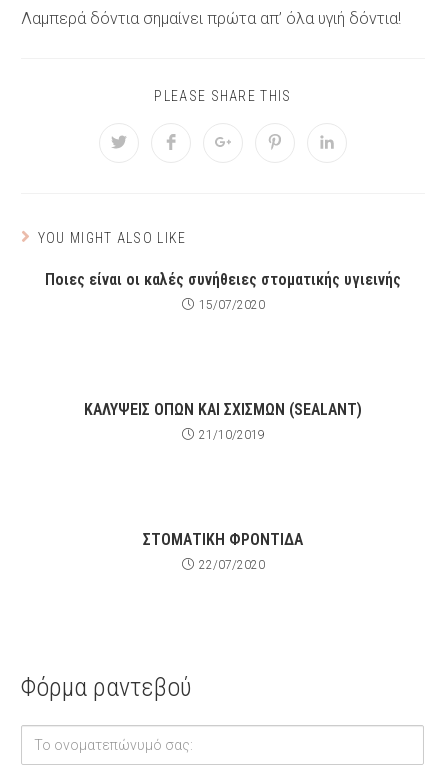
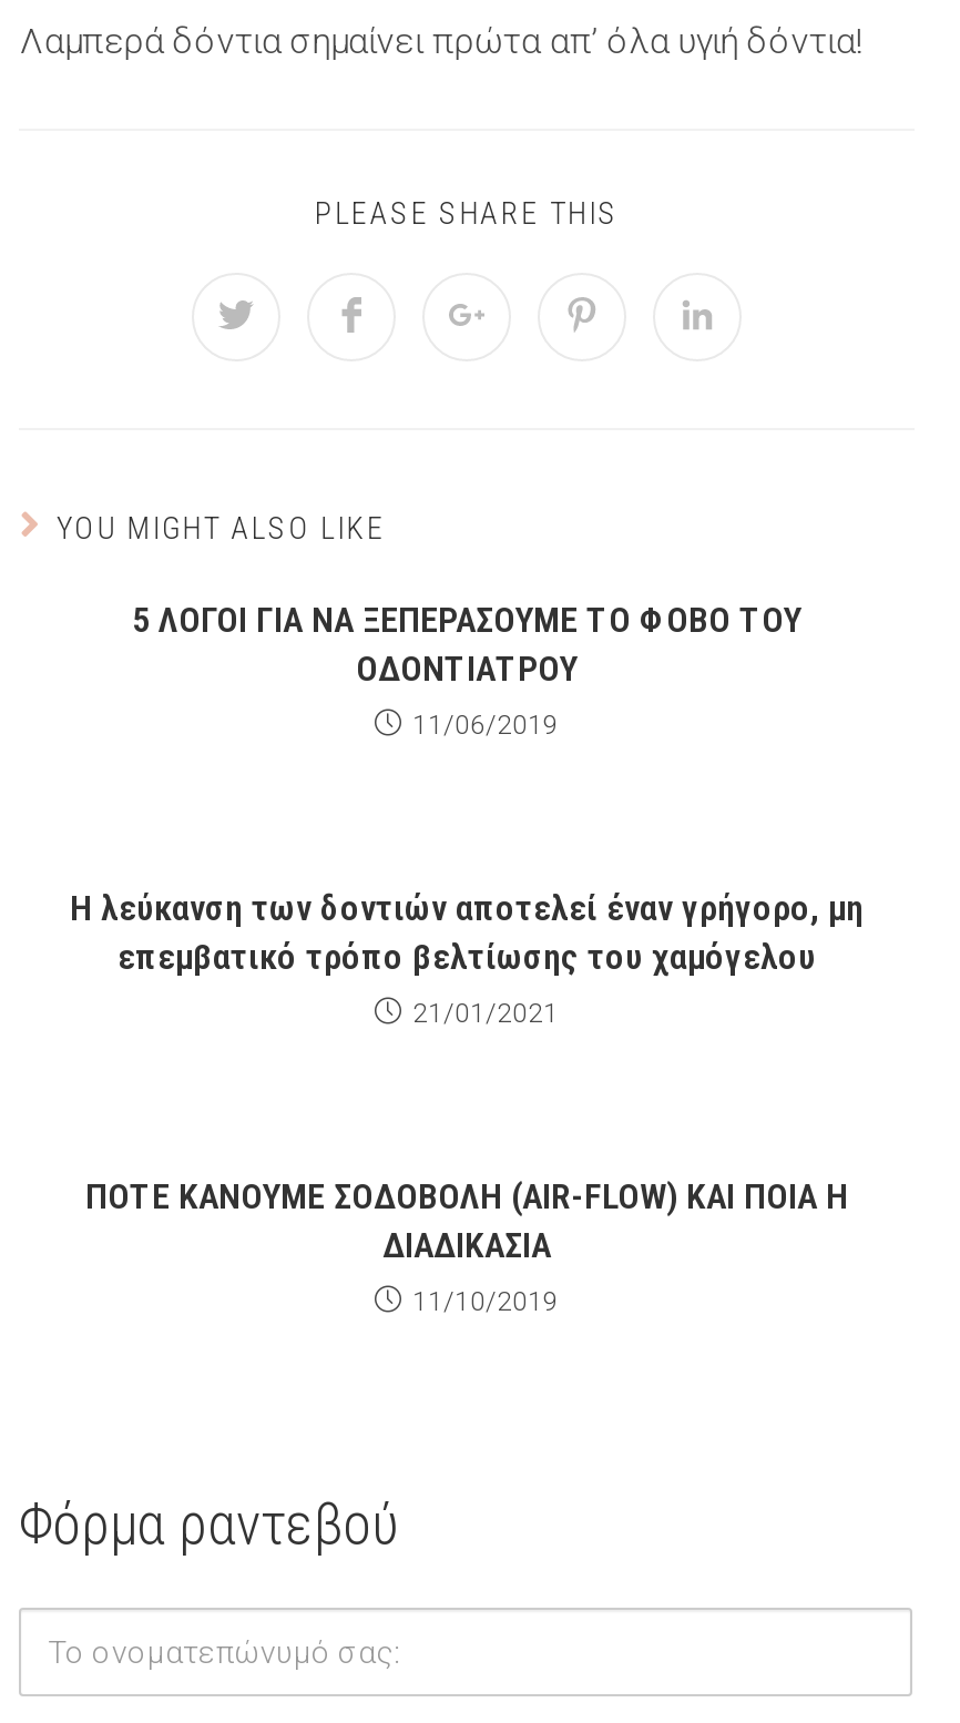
- Ποιες είναι οι καλές συνήθειες στοματικής υγιεινής
+ 5 ΛΟΓΟΙ ΓΙΑ ΝΑ ΞΕΠΕΡΑΣΟΥΜΕ ΤΟ ΦΟΒΟ ΤΟΥ
+ ΟΔΟΝΤΙΑΤΡΟΥ

- 15/07/2020
+ 11/06/2019

- ΚΑΛΥΨΕΙΣ ΟΠΩΝ ΚΑΙ ΣΧΙΣΜΩΝ (SEALANT)
+ Η λεύκανση των δοντιών αποτελεί έναν γρήγορο, μη
+ επεμβατικό τρόπο βελτίωσης του χαμόγελου

- 21/10/2019
+ 21/01/2021

- ΣΤΟΜΑΤΙΚΗ ΦΡΟΝΤΙΔΑ
+ ΠΟΤΕ ΚΑΝΟΥΜΕ ΣΟΔΟΒΟΛΗ (AIR-FLOW) ΚΑΙ ΠΟΙΑ Η
+ ΔΙΑΔΙΚΑΣΙΑ

- 22/07/2020
+ 11/10/2019
